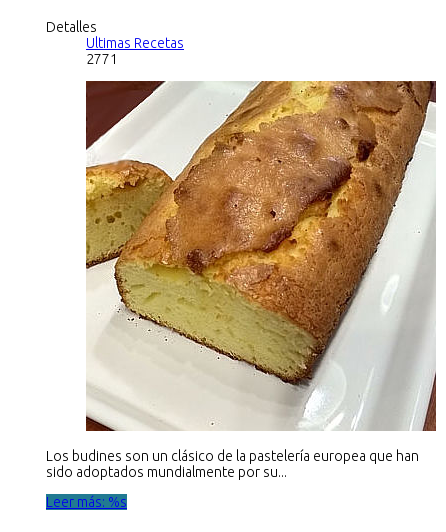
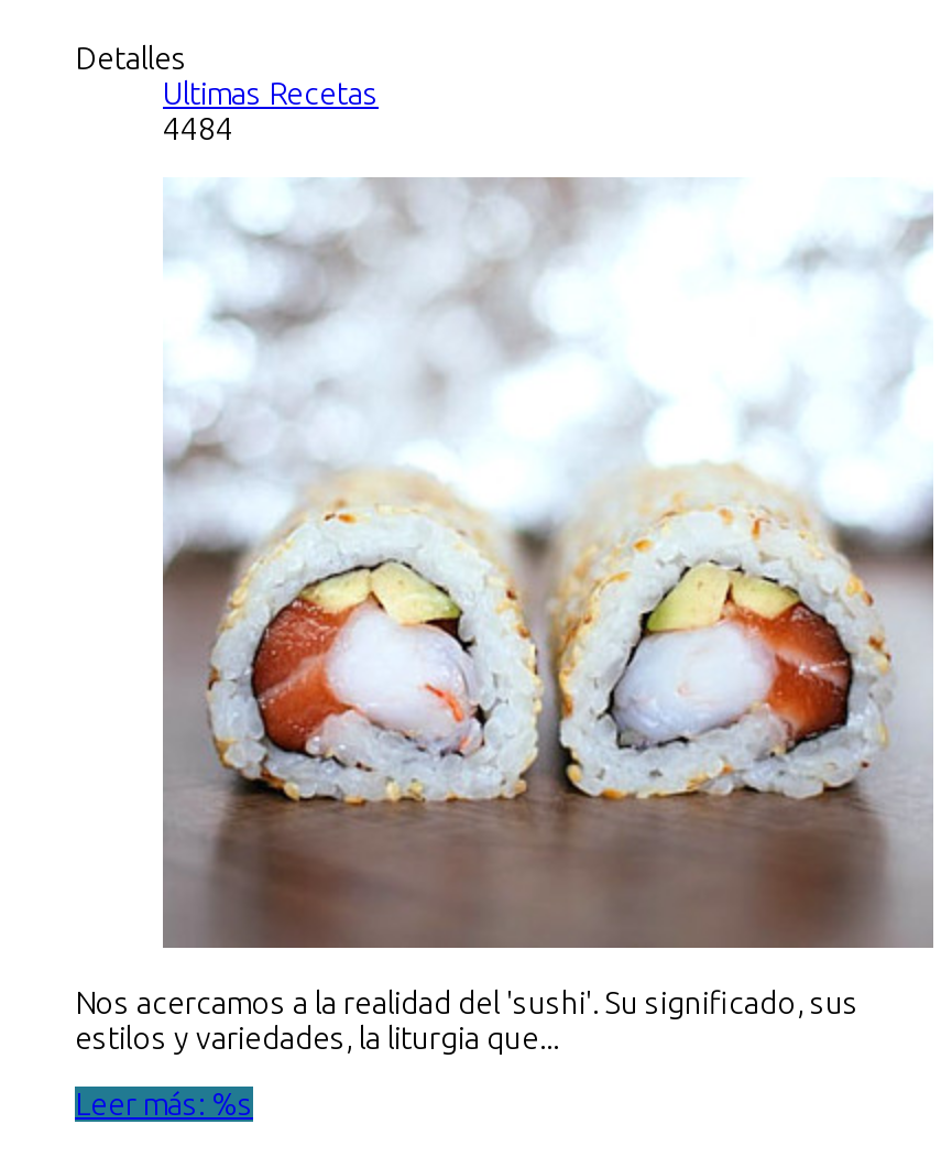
- 2771
+ 4484

- [image]
- Los budines son un clásico de la pastelería europea que han
- sido adoptados mundialmente por su...
+ [image]
+ Nos acercamos a la realidad del 'sushi'. Su significado, sus
+ estilos y variedades, la liturgia que...
